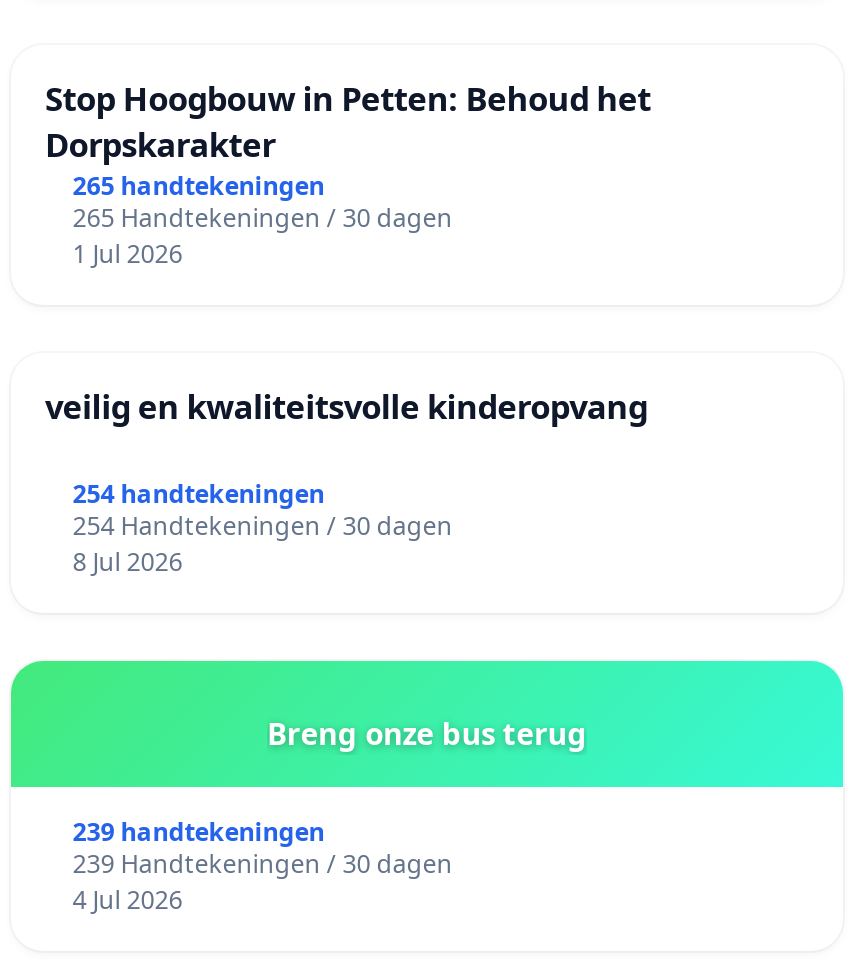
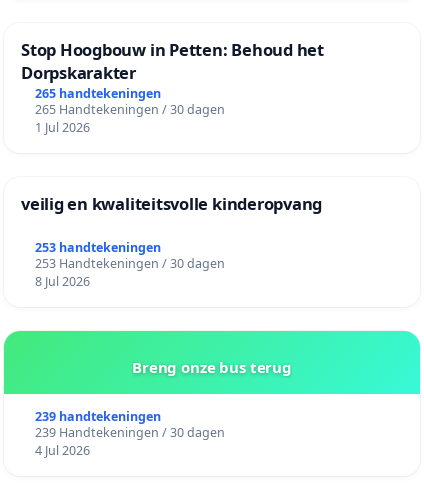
- 254 handtekeningen
+ 253 handtekeningen

- 254 Handtekeningen / 30 dagen
+ 253 Handtekeningen / 30 dagen
